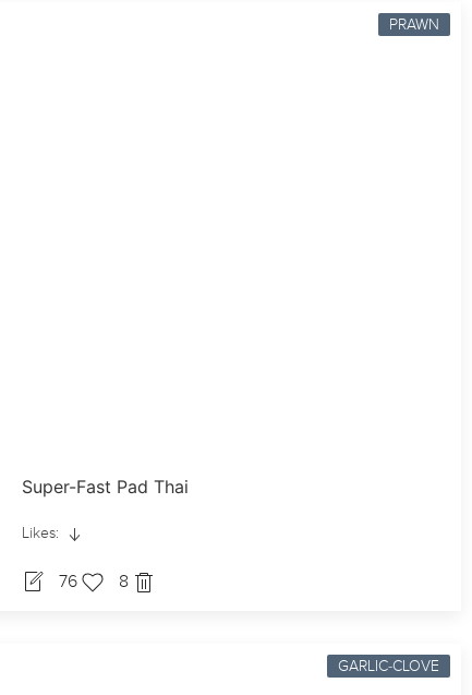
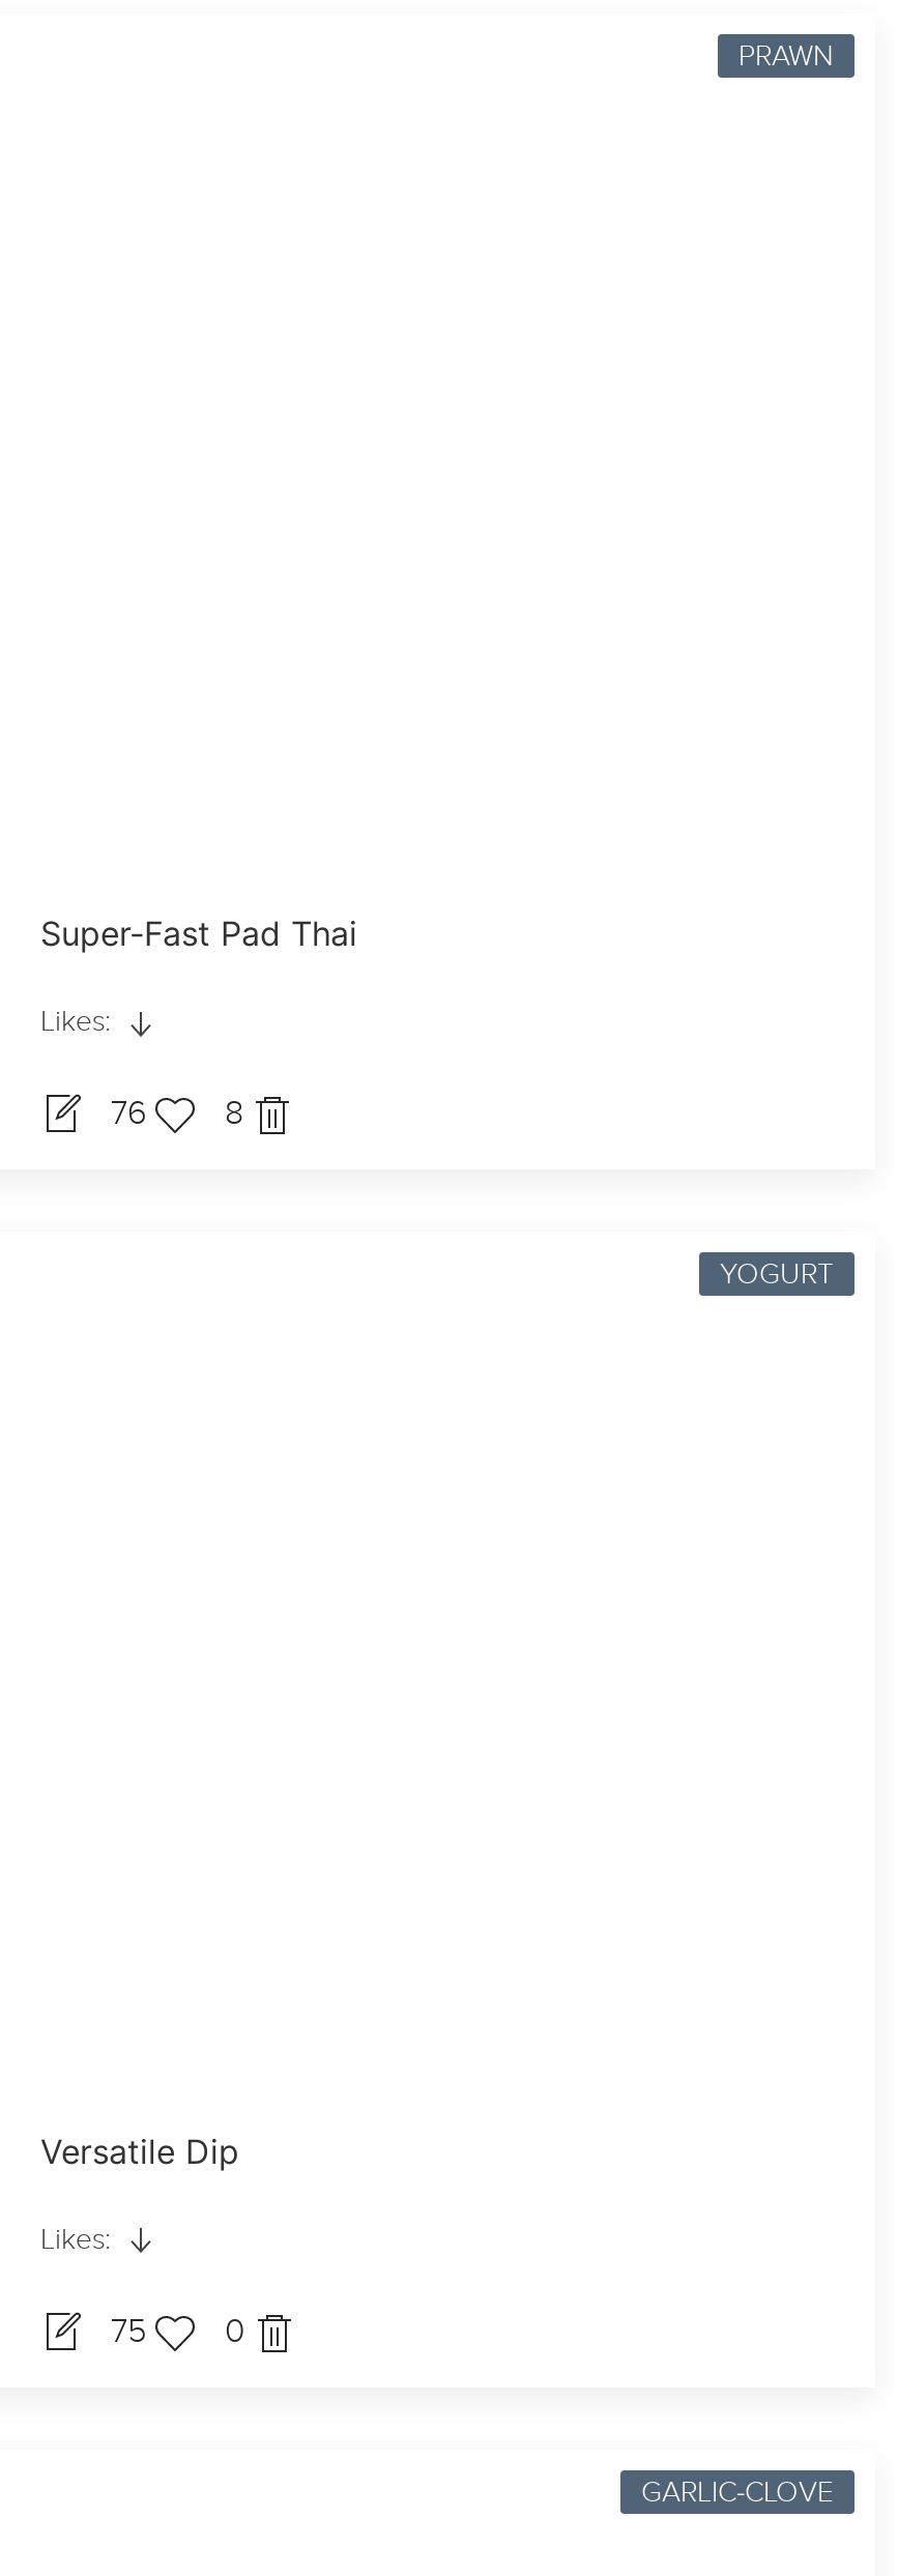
+ Versatile Dip
+ Likes:
+ 75
+ 0

+ YOGURT
